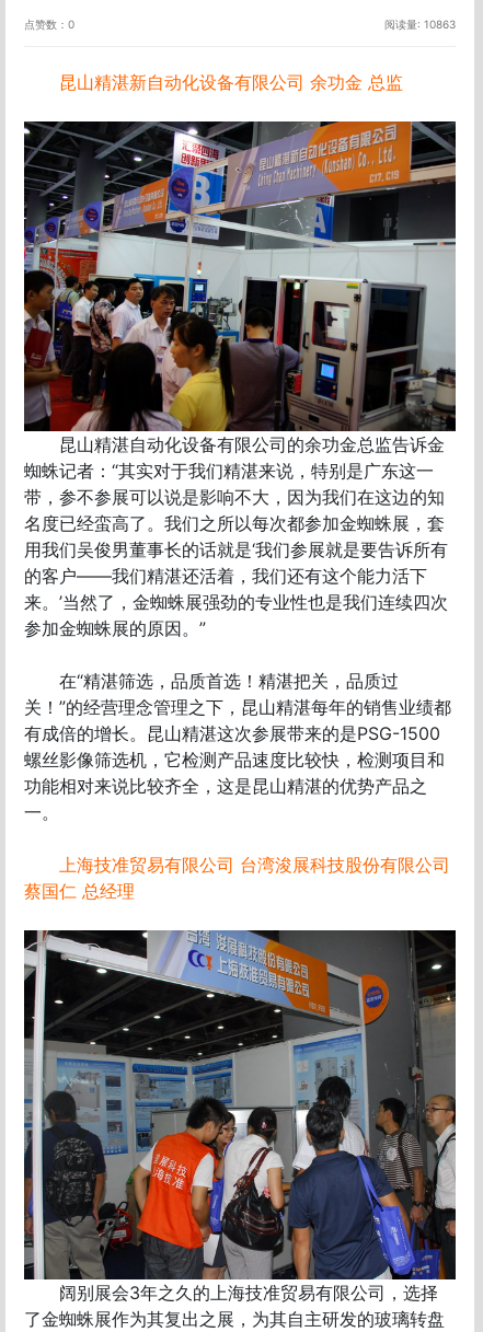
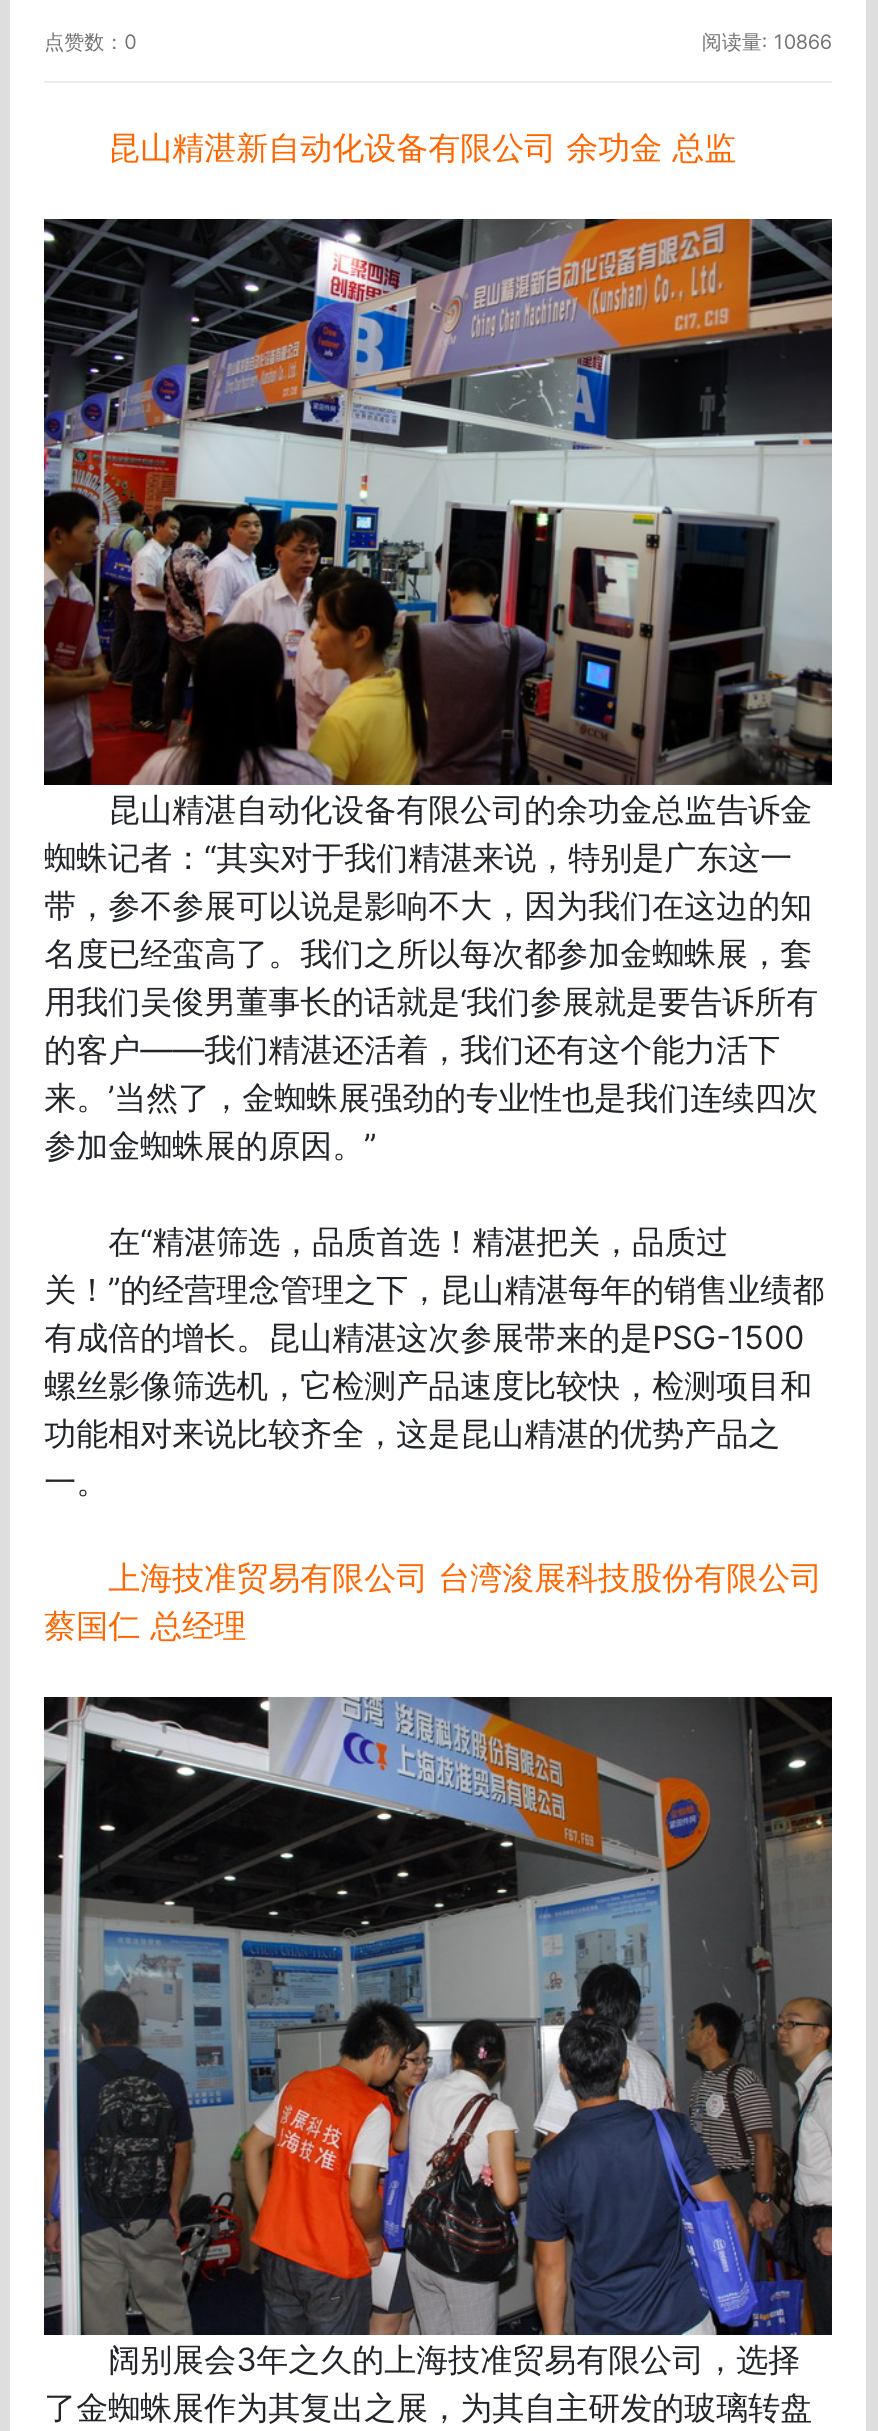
- 阅读量: 10863
+ 阅读量: 10866
